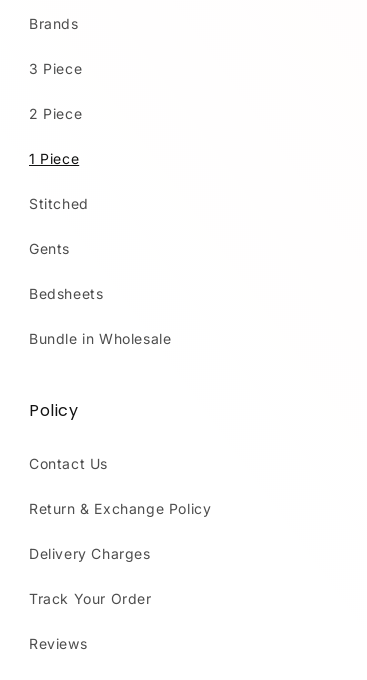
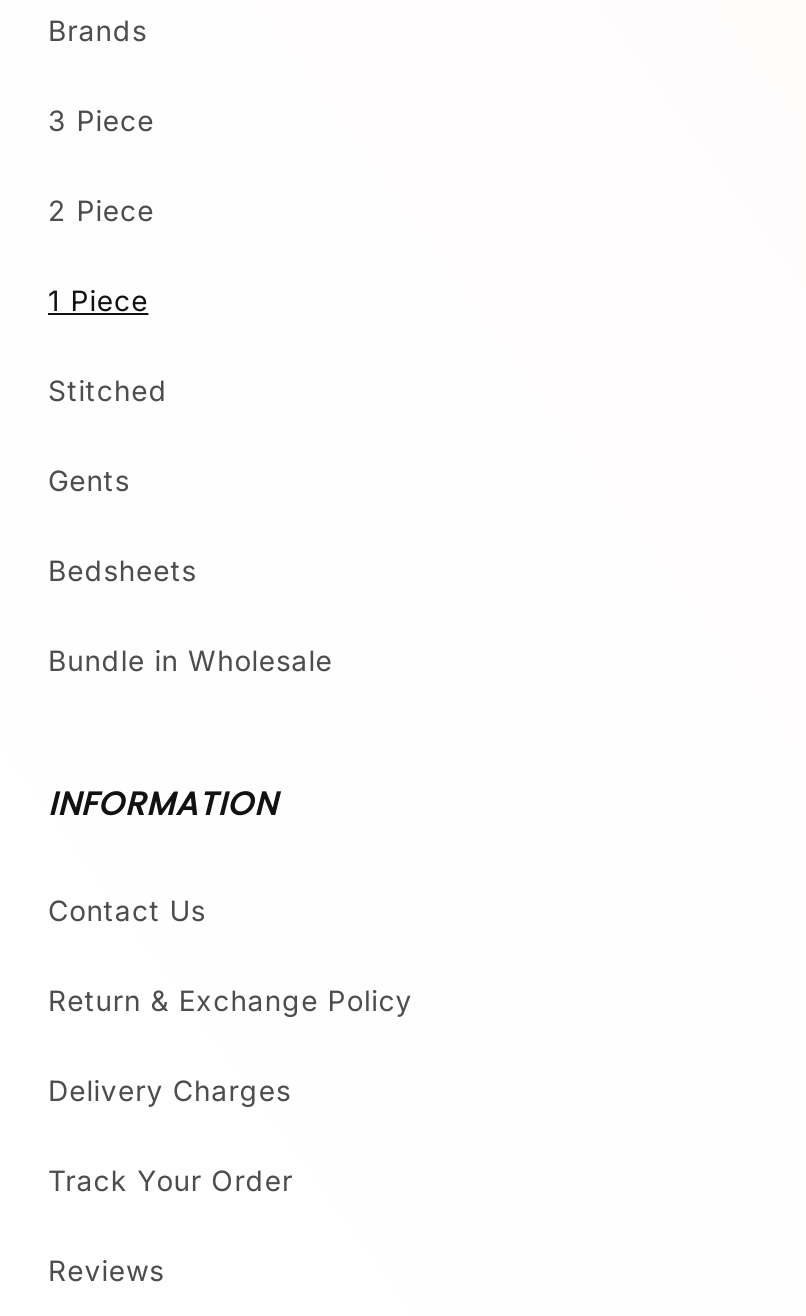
- Policy
+ INFORMATION
